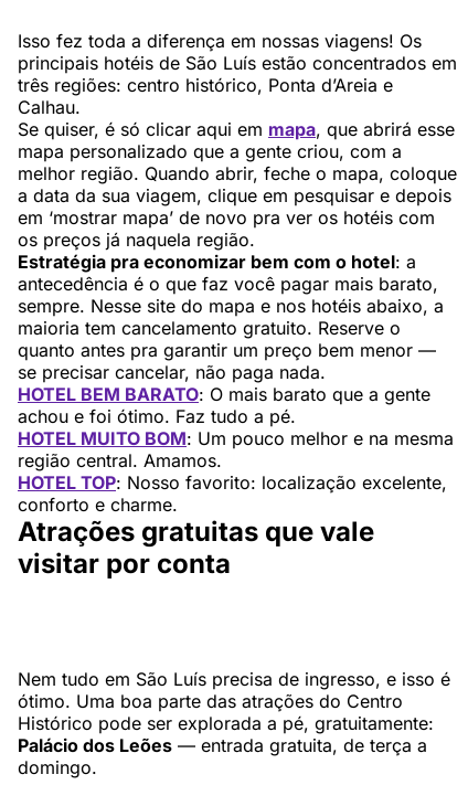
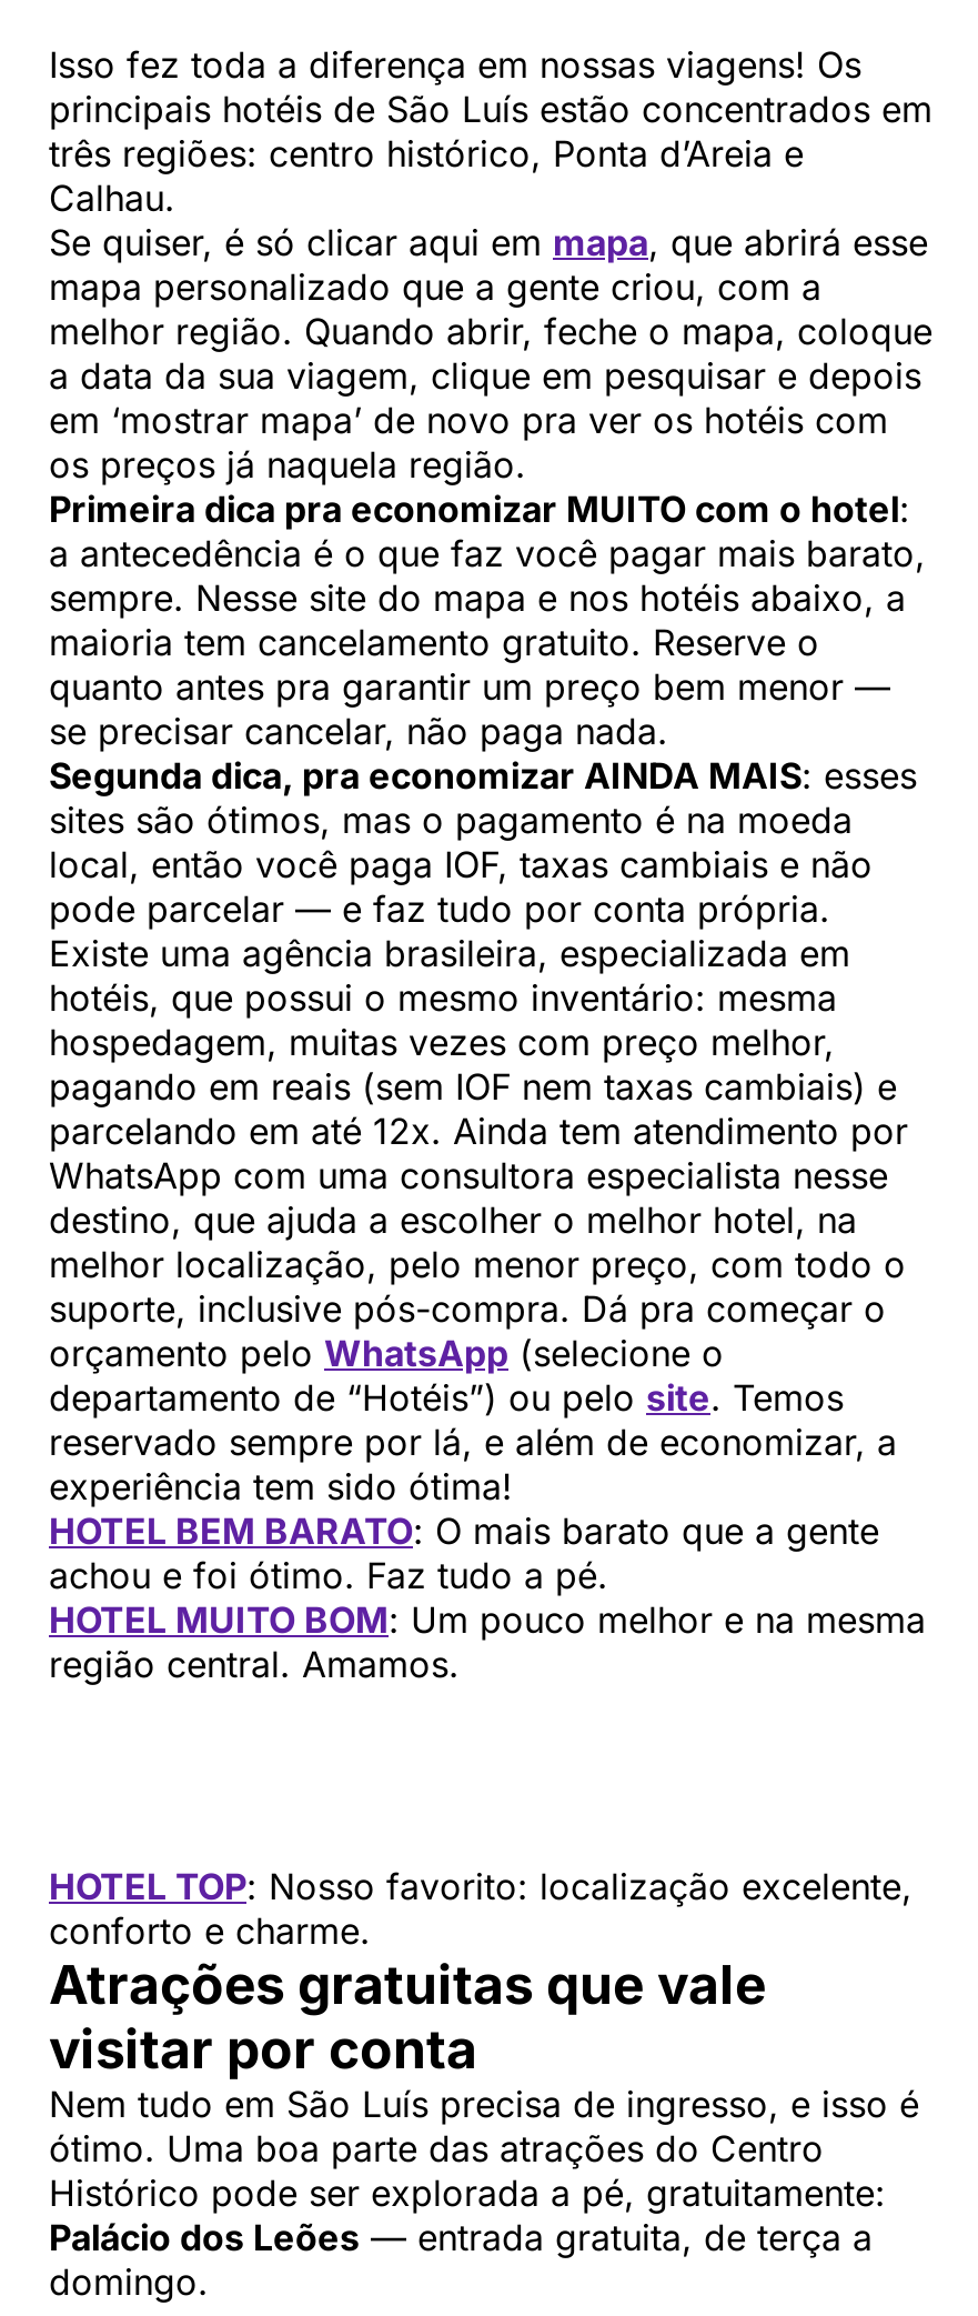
- Estratégia pra economizar bem com o hotel: a
- antecedência é o que faz você pagar mais barato,
+ Primeira dica pra economizar MUITO com o hotel:
+ a antecedência é o que faz você pagar mais barato,

+ Segunda dica, pra economizar AINDA MAIS: esses
+ sites são ótimos, mas o pagamento é na moeda
+ local, então você paga IOF, taxas cambiais e não
+ pode parcelar — e faz tudo por conta própria.
+ Existe uma agência brasileira, especializada em
+ hotéis, que possui o mesmo inventário: mesma
+ hospedagem, muitas vezes com preço melhor,
+ pagando em reais (sem IOF nem taxas cambiais) e
+ parcelando em até 12x. Ainda tem atendimento por
+ WhatsApp com uma consultora especialista nesse
+ destino, que ajuda a escolher o melhor hotel, na
+ melhor localização, pelo menor preço, com todo o
+ suporte, inclusive pós-compra. Dá pra começar o
+ orçamento pelo WhatsApp (selecione o
+ departamento de “Hotéis”) ou pelo site. Temos
+ reservado sempre por lá, e além de economizar, a
+ experiência tem sido ótima!

moved down: HOTEL TOP: Nosso favorito: localização excelente, | conforto e charme. | Atrações gratuitas que vale | visitar por conta
